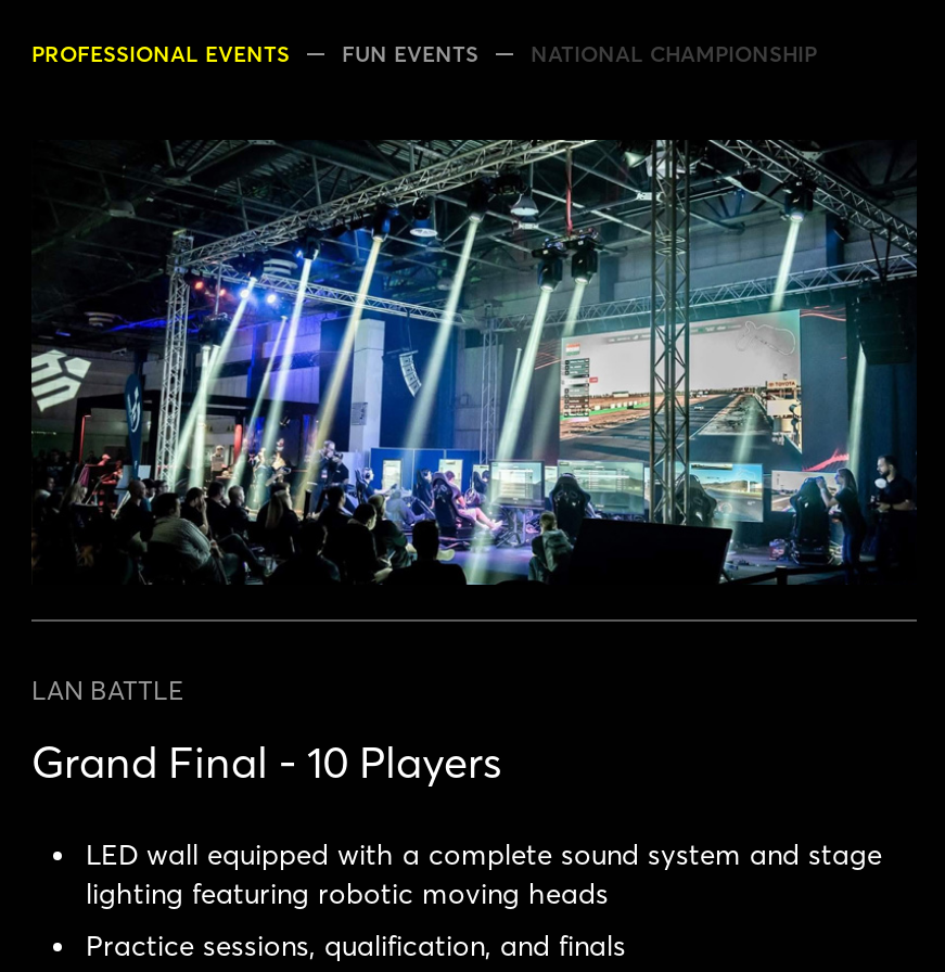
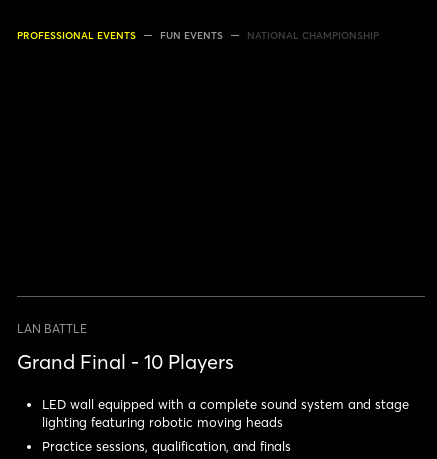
- [image]
